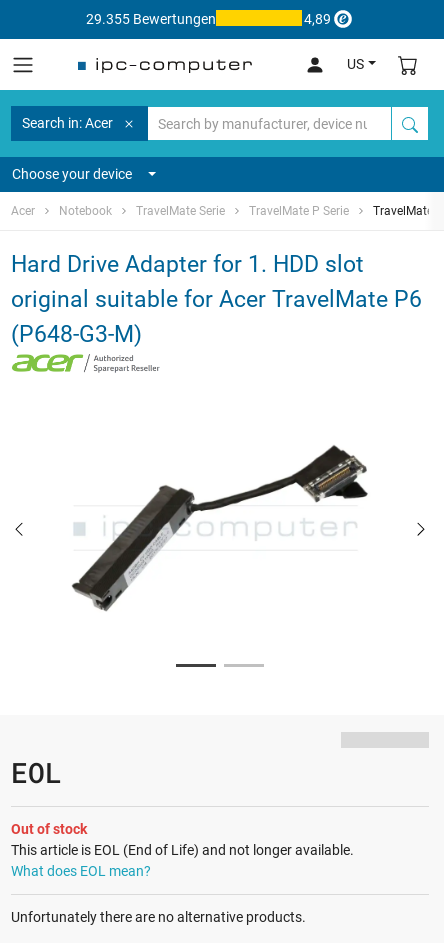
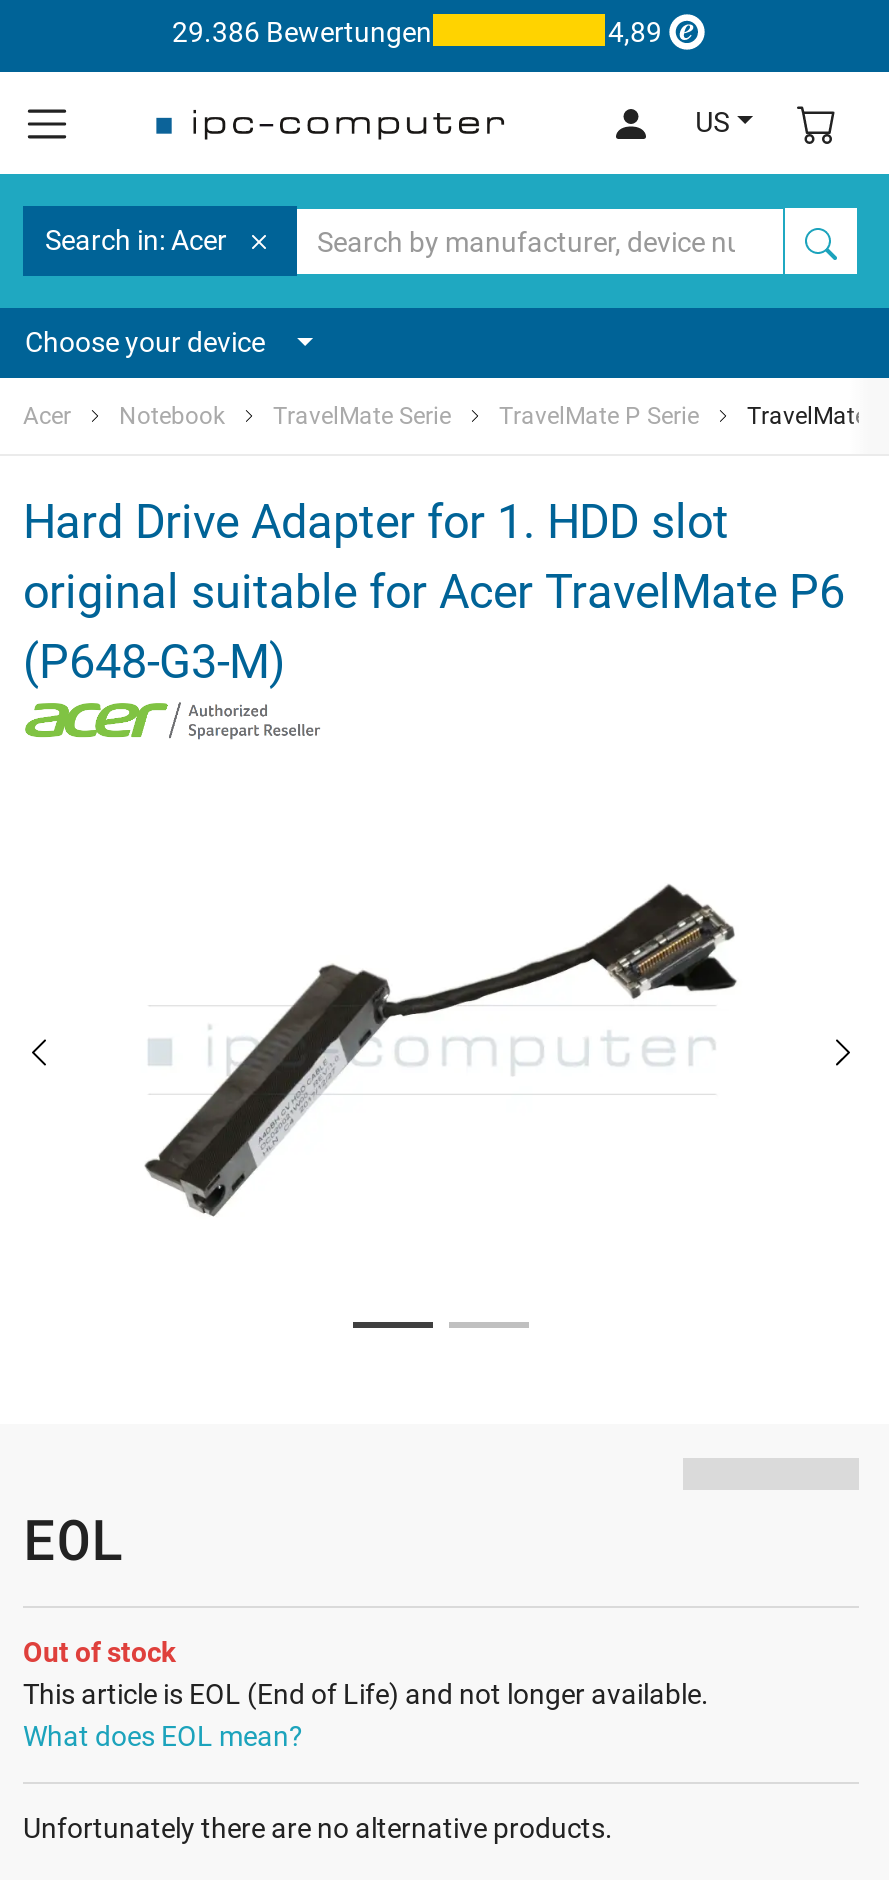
- 29.355 Bewertungen
+ 29.386 Bewertungen
